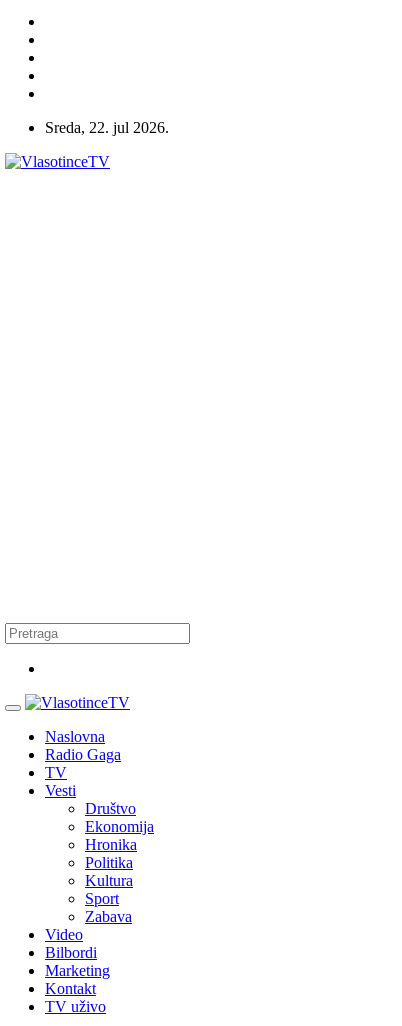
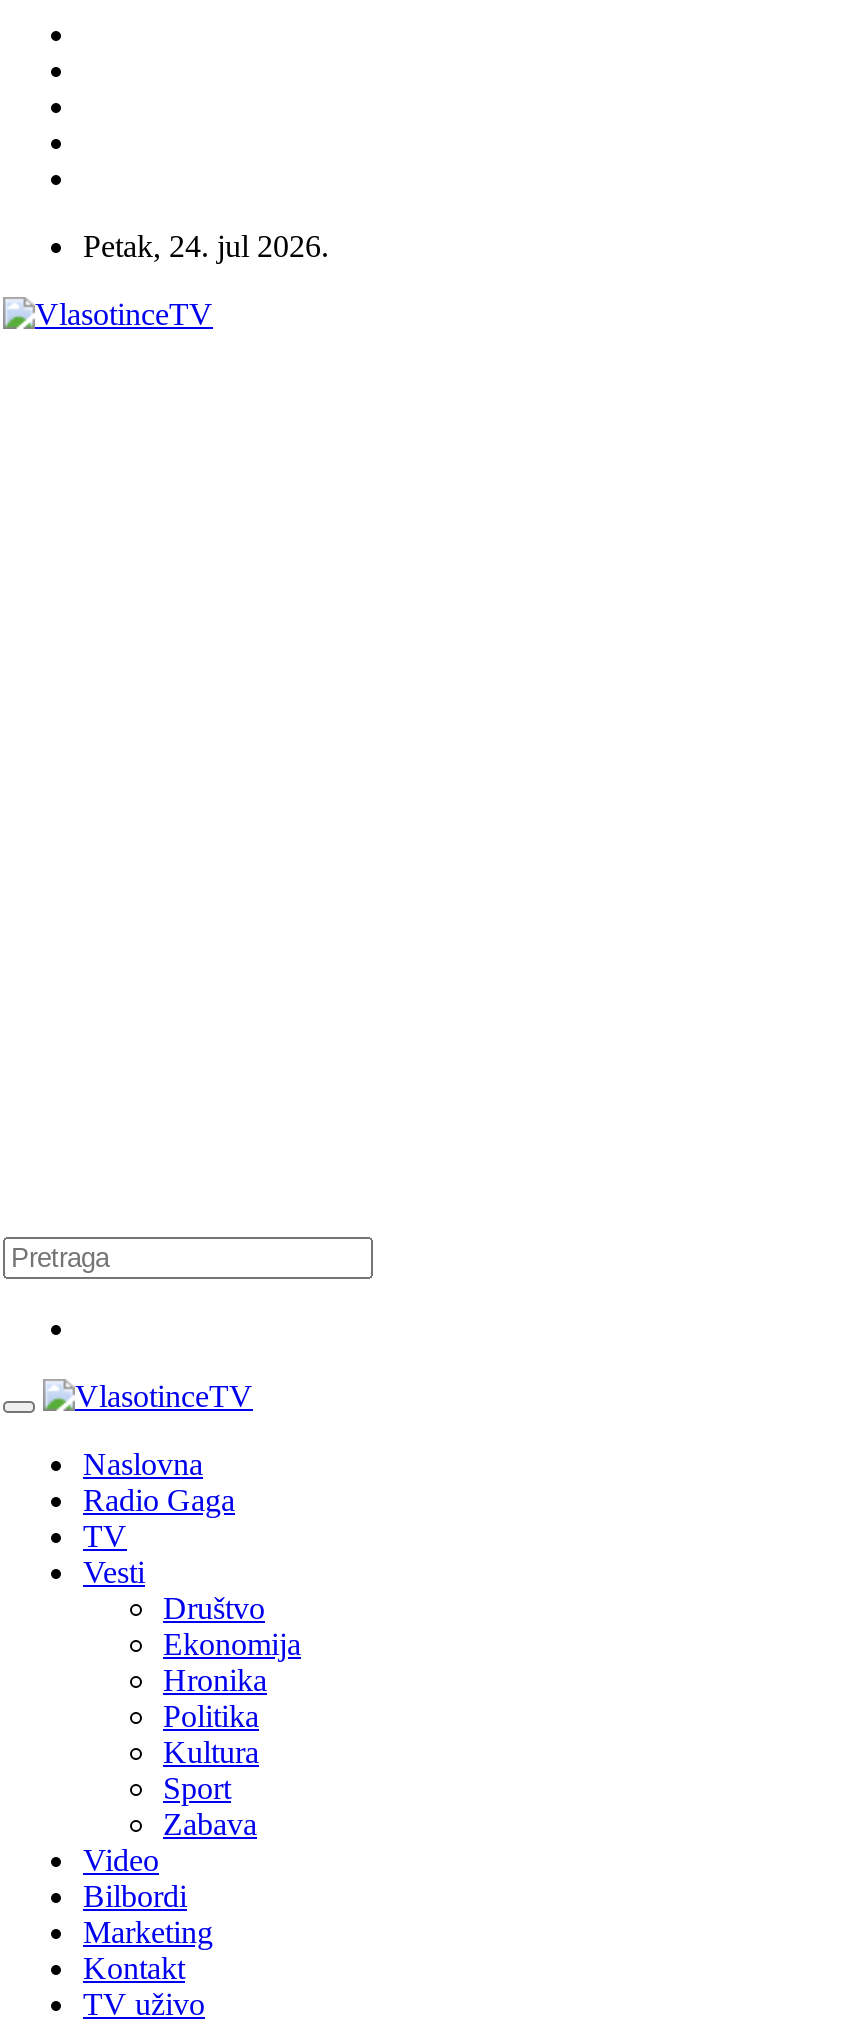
- Sreda, 22. jul 2026.
+ Petak, 24. jul 2026.
